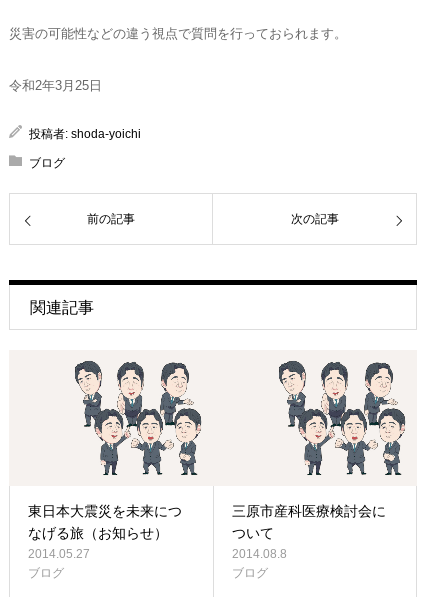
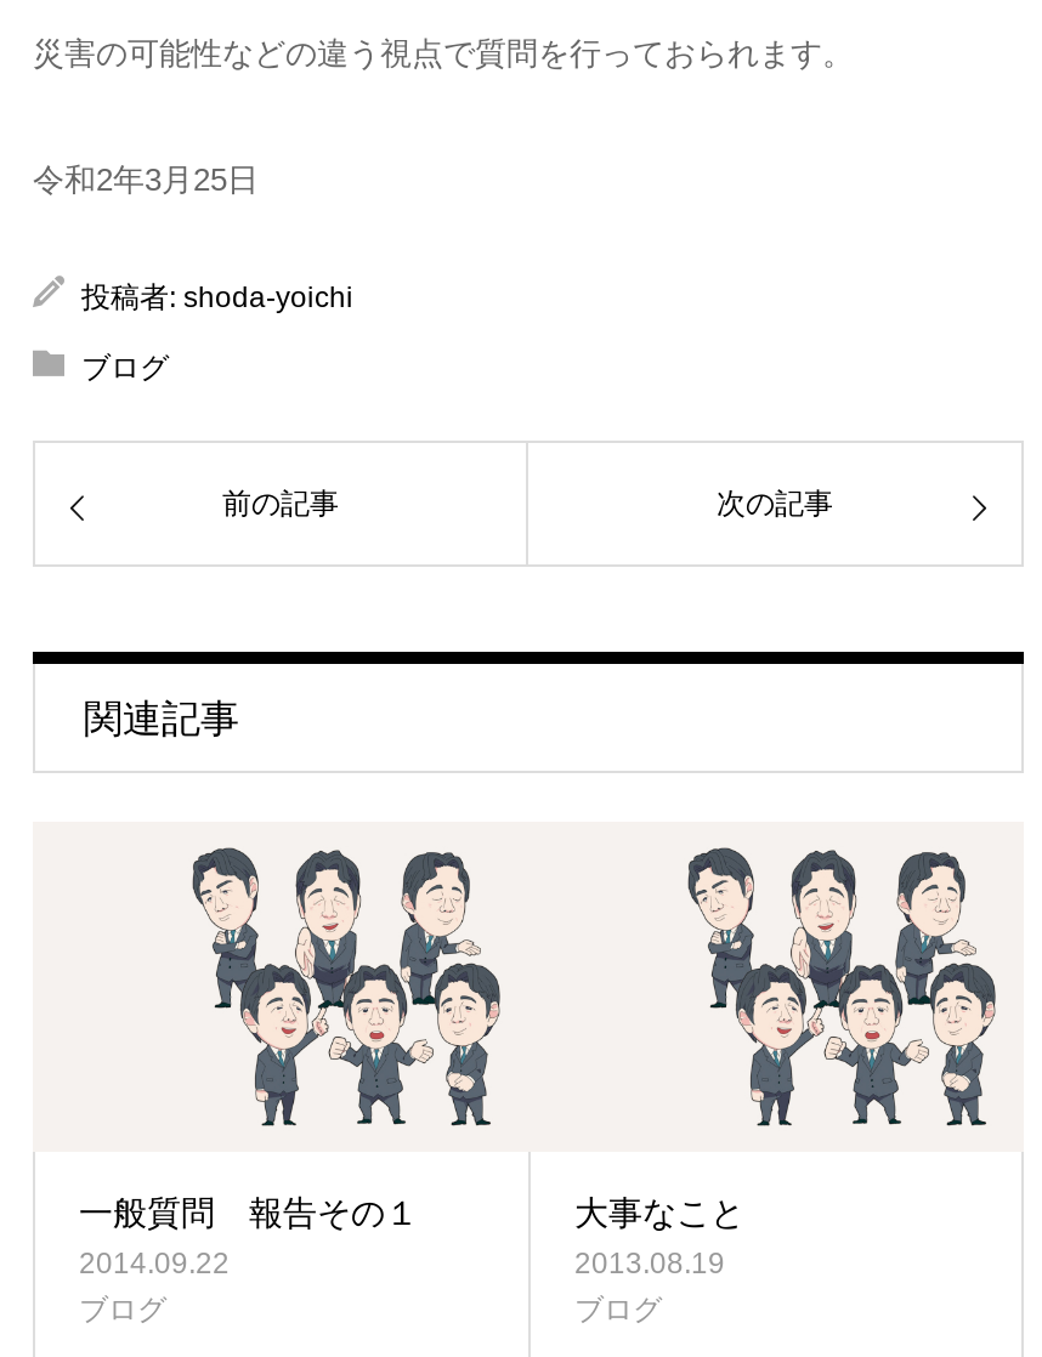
- 東日本大震災を未来につ
- なげる旅（お知らせ）
- 2014.05.27
+ 一般質問 報告その１
+ 2014.09.22

- 三原市産科医療検討会に
- ついて
- 2014.08.8
+ 大事なこと
+ 2013.08.19
